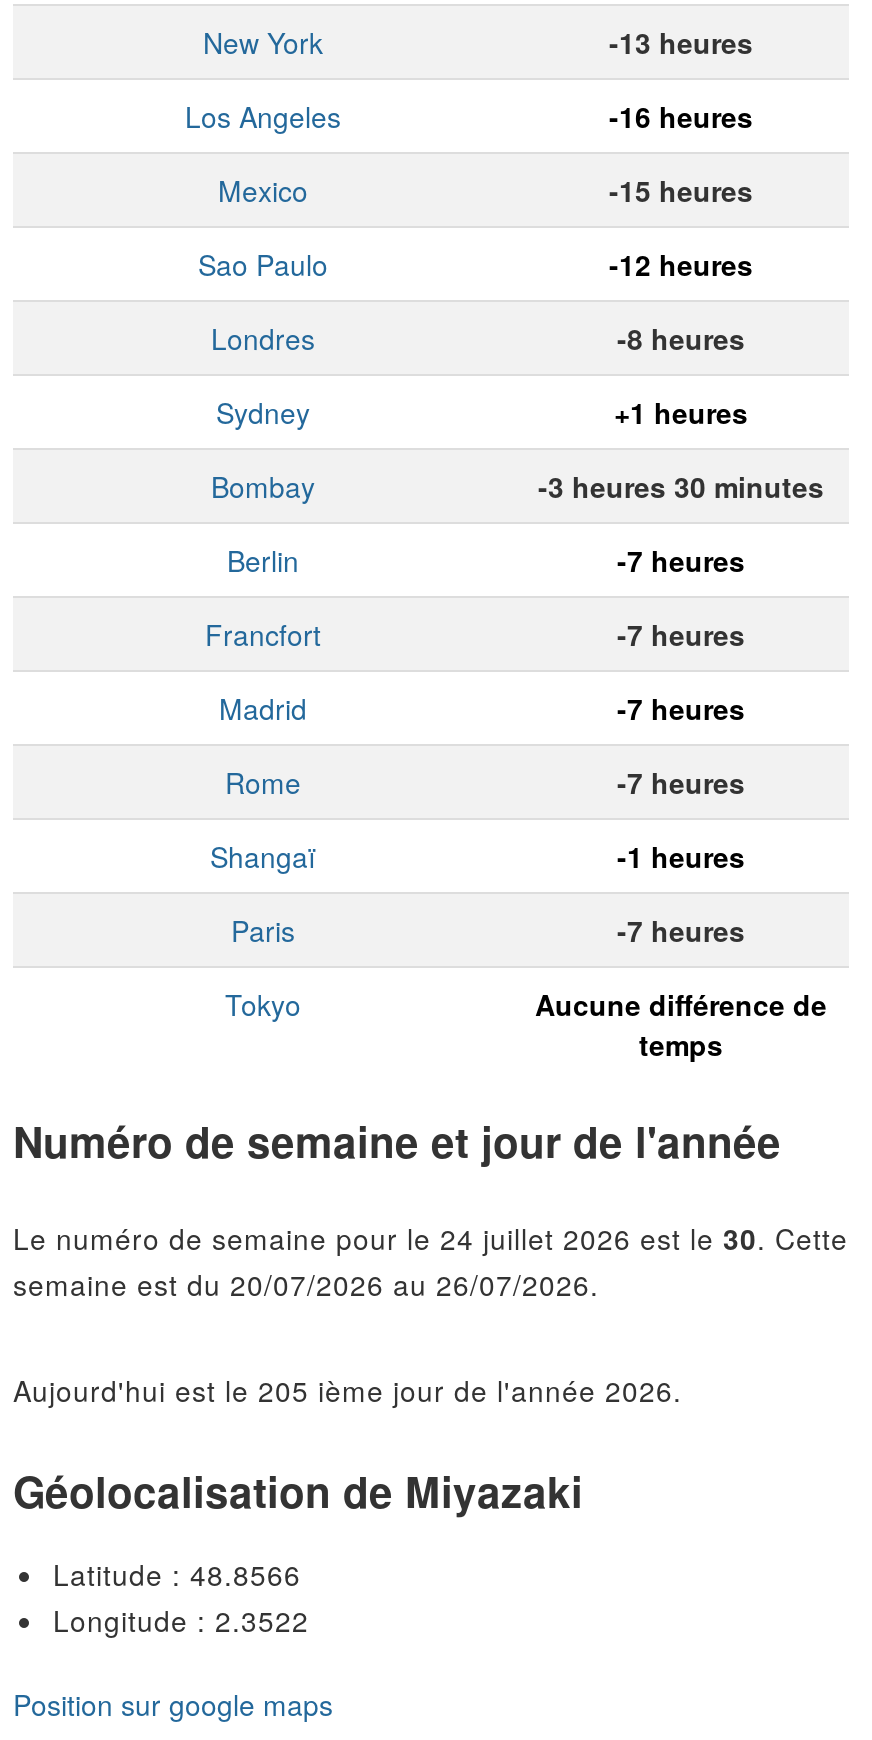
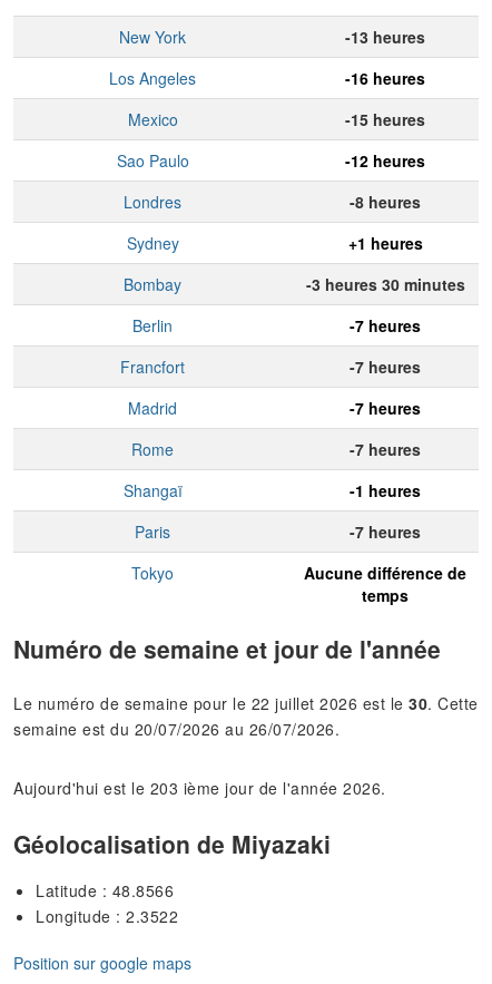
- Le numéro de semaine pour le 24 juillet 2026 est le 30. Cette
+ Le numéro de semaine pour le 22 juillet 2026 est le 30. Cette

- Aujourd'hui est le 205 ième jour de l'année 2026.
+ Aujourd'hui est le 203 ième jour de l'année 2026.
